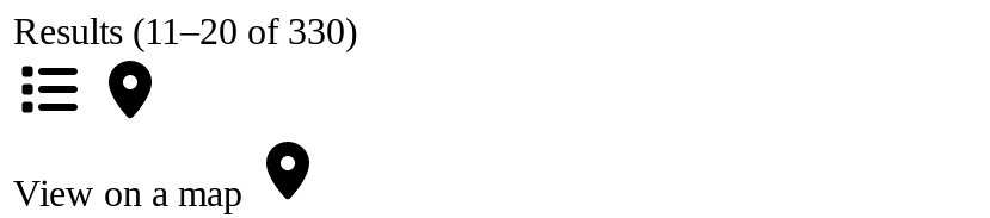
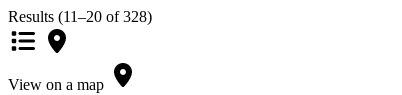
- Results (11–20 of 330)
+ Results (11–20 of 328)
